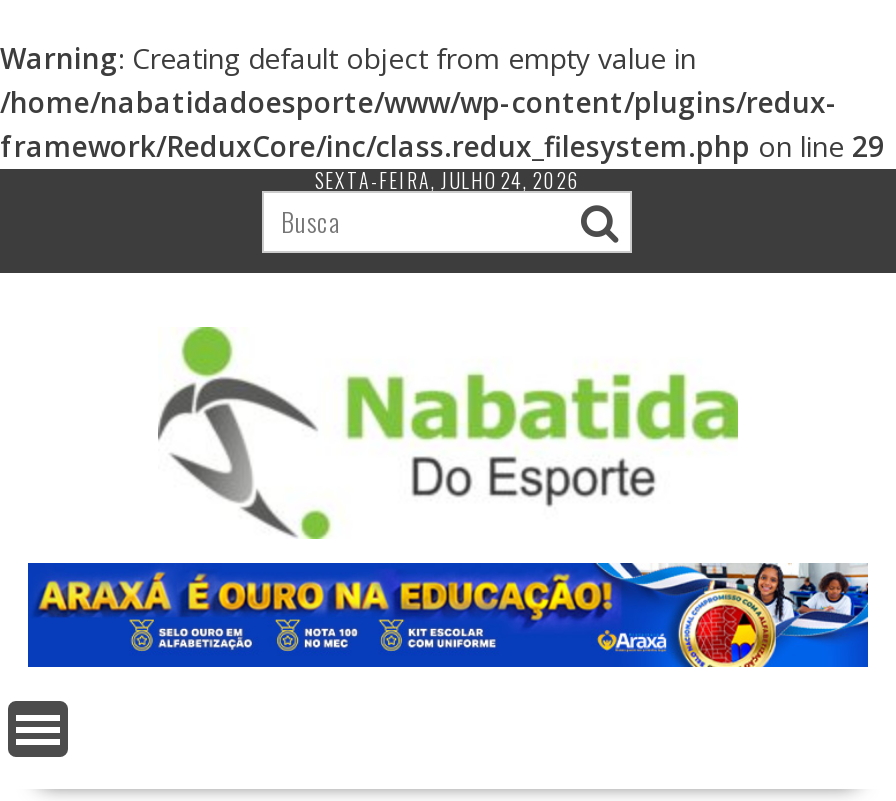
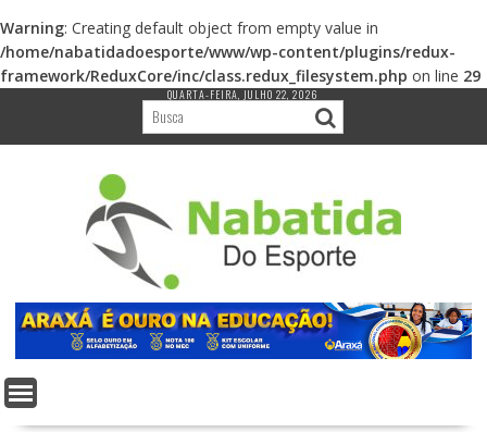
- SEXTA-FEIRA, JULHO 24, 2026
+ QUARTA-FEIRA, JULHO 22, 2026
